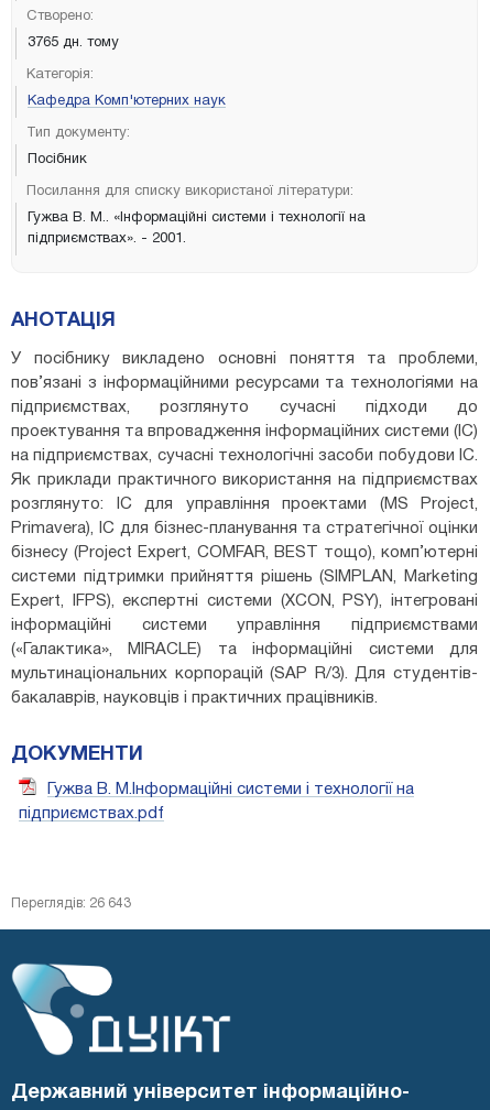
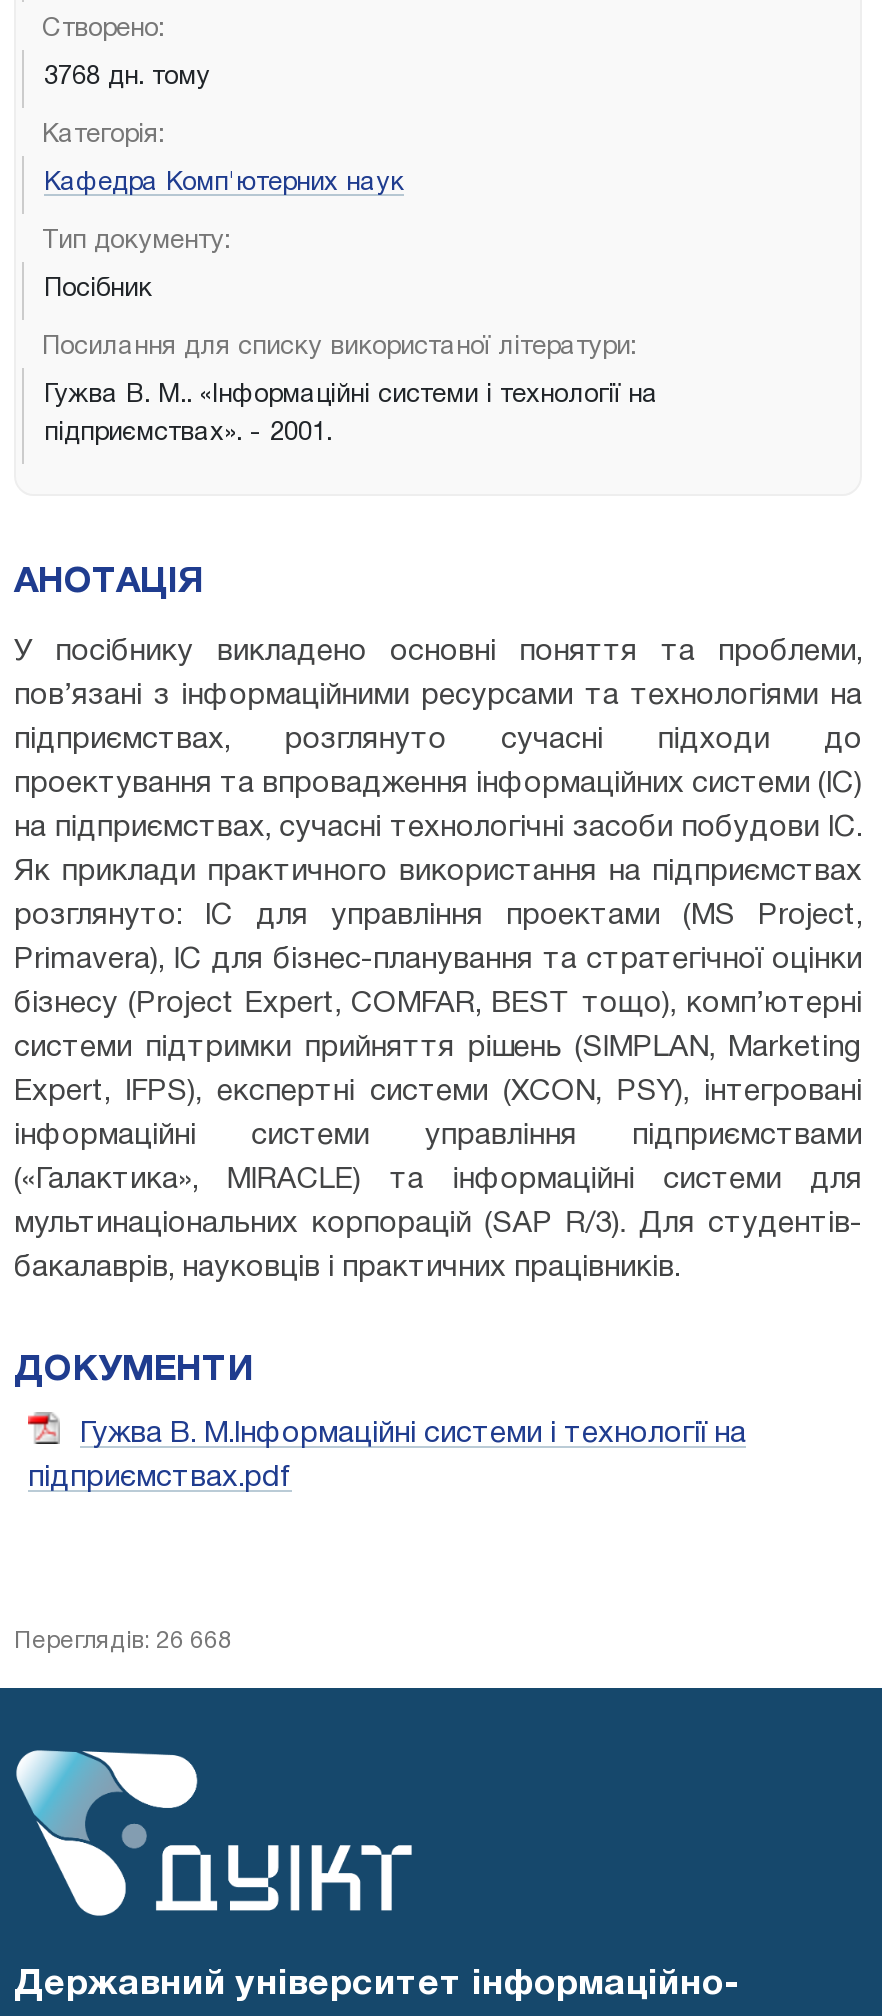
- 3765 дн. тому
+ 3768 дн. тому

- Переглядів: 26 643
+ Переглядів: 26 668
